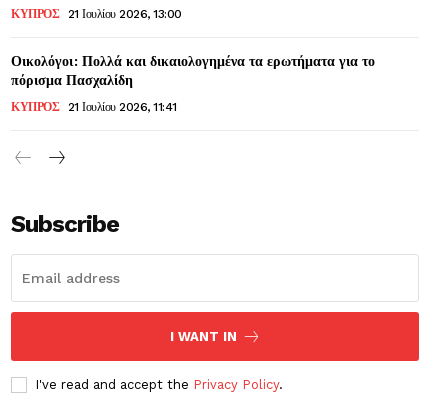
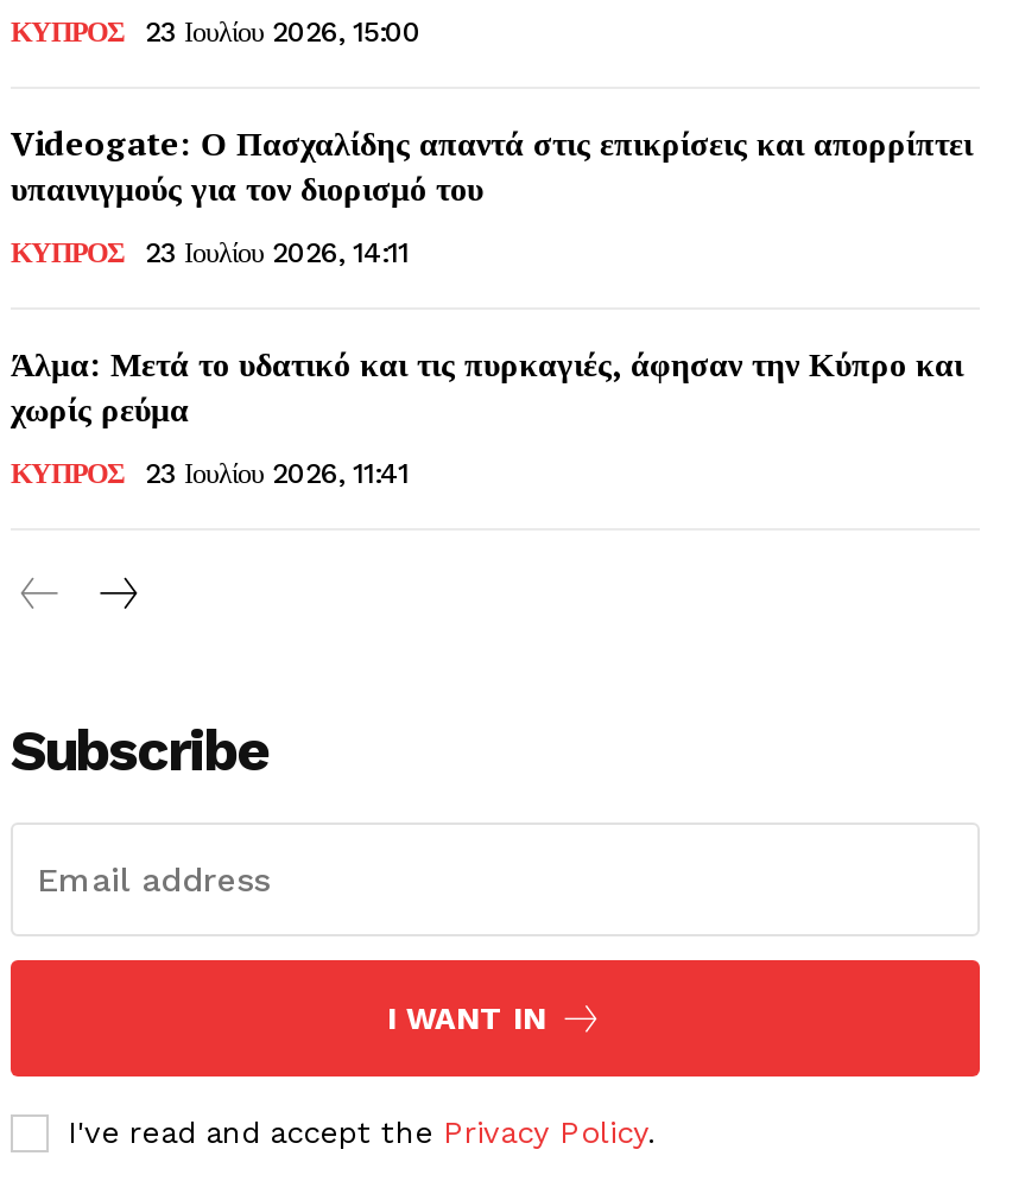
- ΚΥΠΡΟΣ 21 Ιουλίου 2026, 13:00
+ ΚΥΠΡΟΣ 23 Ιουλίου 2026, 15:00

- Οικολόγοι: Πολλά και δικαιολογημένα τα ερωτήματα για το
- πόρισμα Πασχαλίδη
+ Videogate: Ο Πασχαλίδης απαντά στις επικρίσεις και απορρίπτει
+ υπαινιγμούς για τον διορισμό του

- 21 Ιουλίου 2026, 11:41
+ 23 Ιουλίου 2026, 14:11
+ Άλμα: Μετά το υδατικό και τις πυρκαγιές, άφησαν την Κύπρο και
+ χωρίς ρεύμα
+ ΚΥΠΡΟΣ
+ 23 Ιουλίου 2026, 11:41
